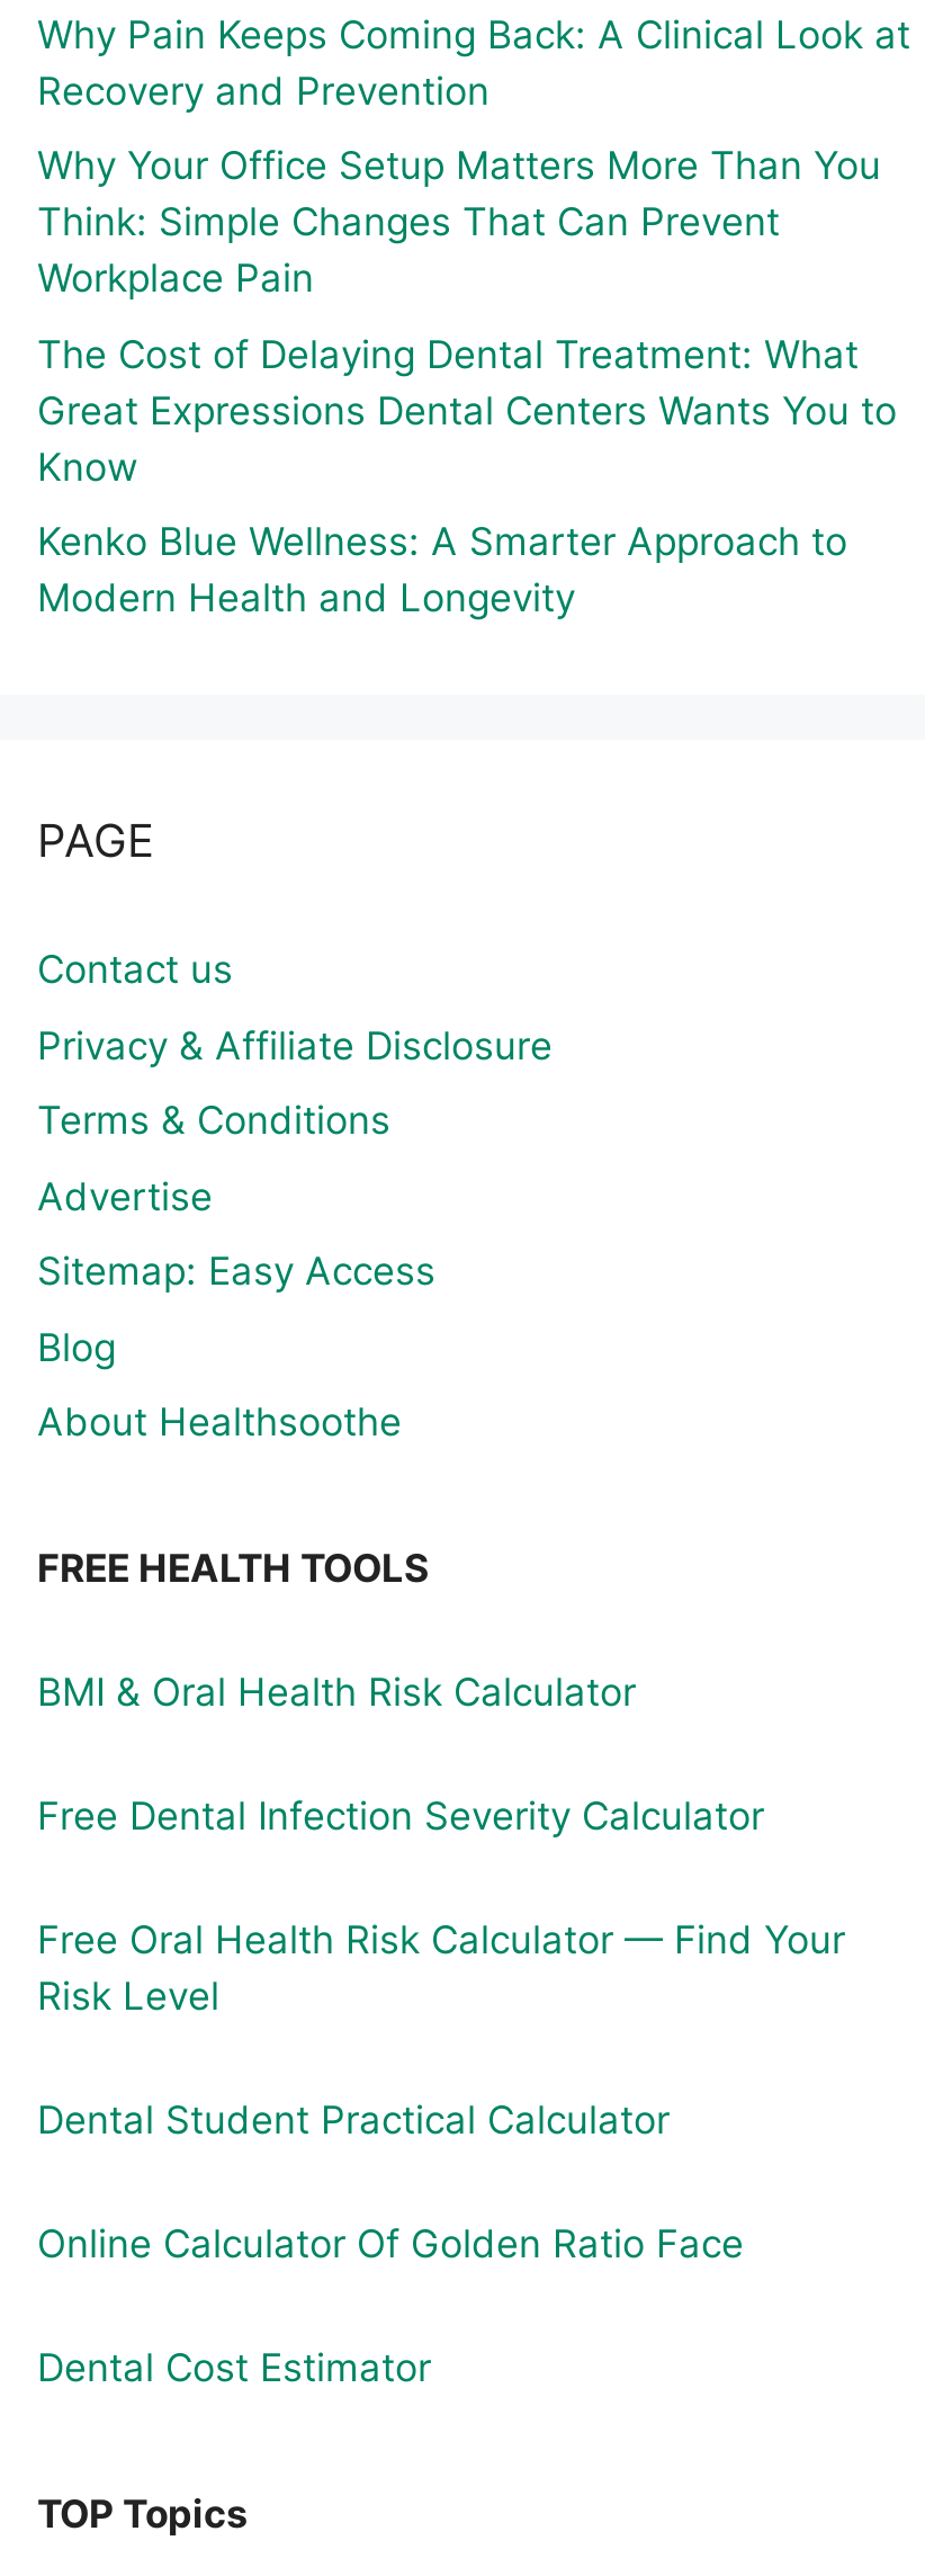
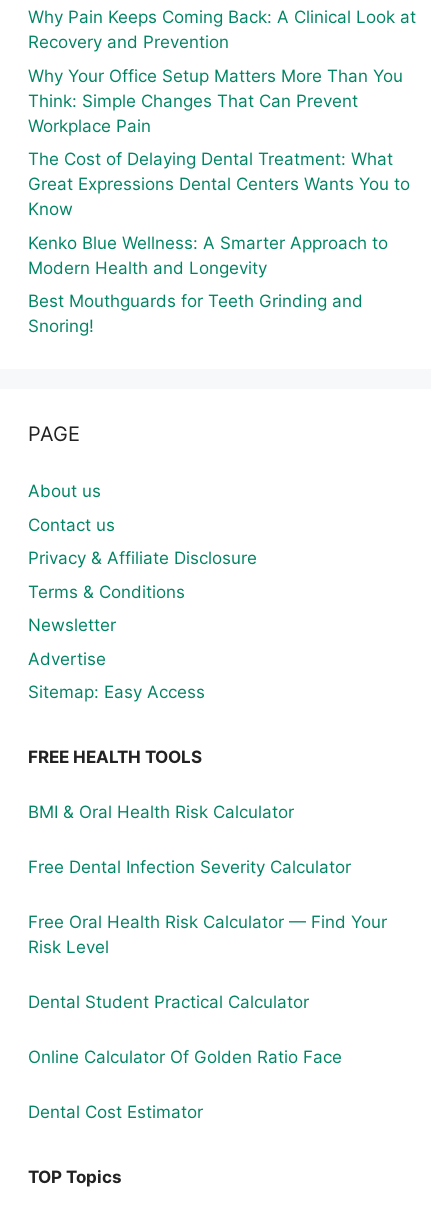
+ Best Mouthguards for Teeth Grinding and
+ Snoring!

+ About us

moved down: Contact us | Privacy & Affiliate Disclosure | Terms & Conditions

+ Newsletter

moved down: Advertise | Sitemap: Easy Access

- Blog
- About Healthsoothe
